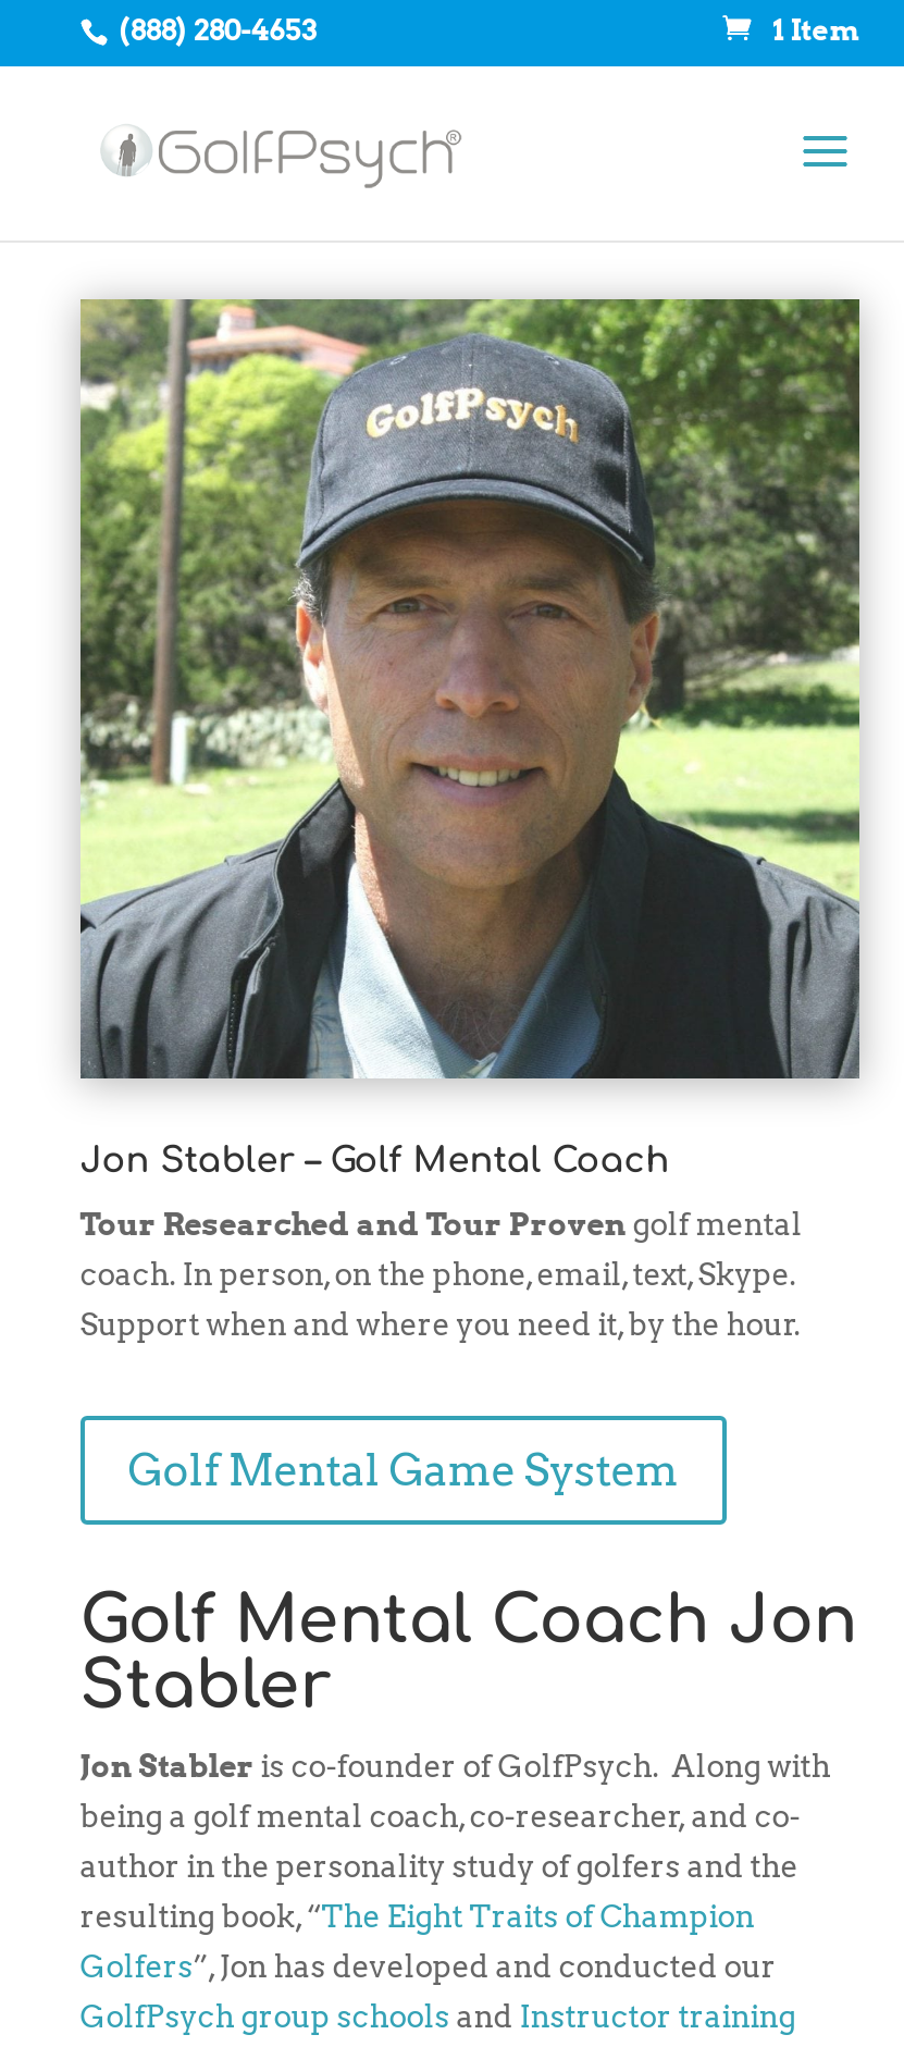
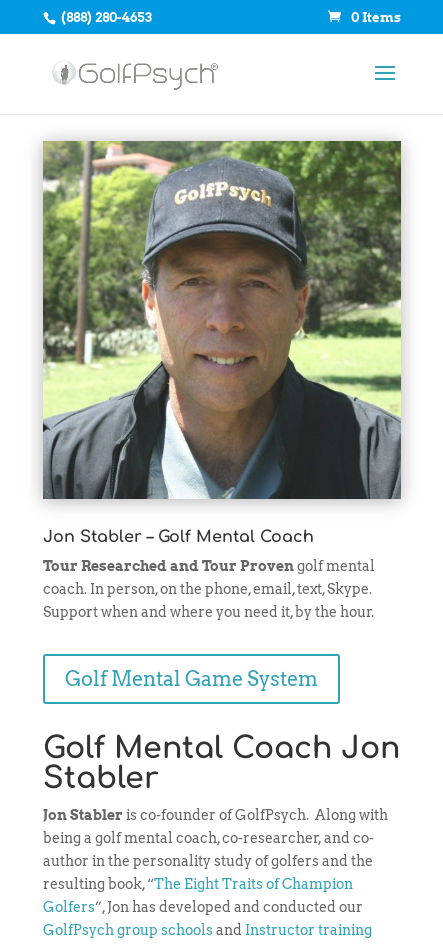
- 1 Item
+ 0 Items
